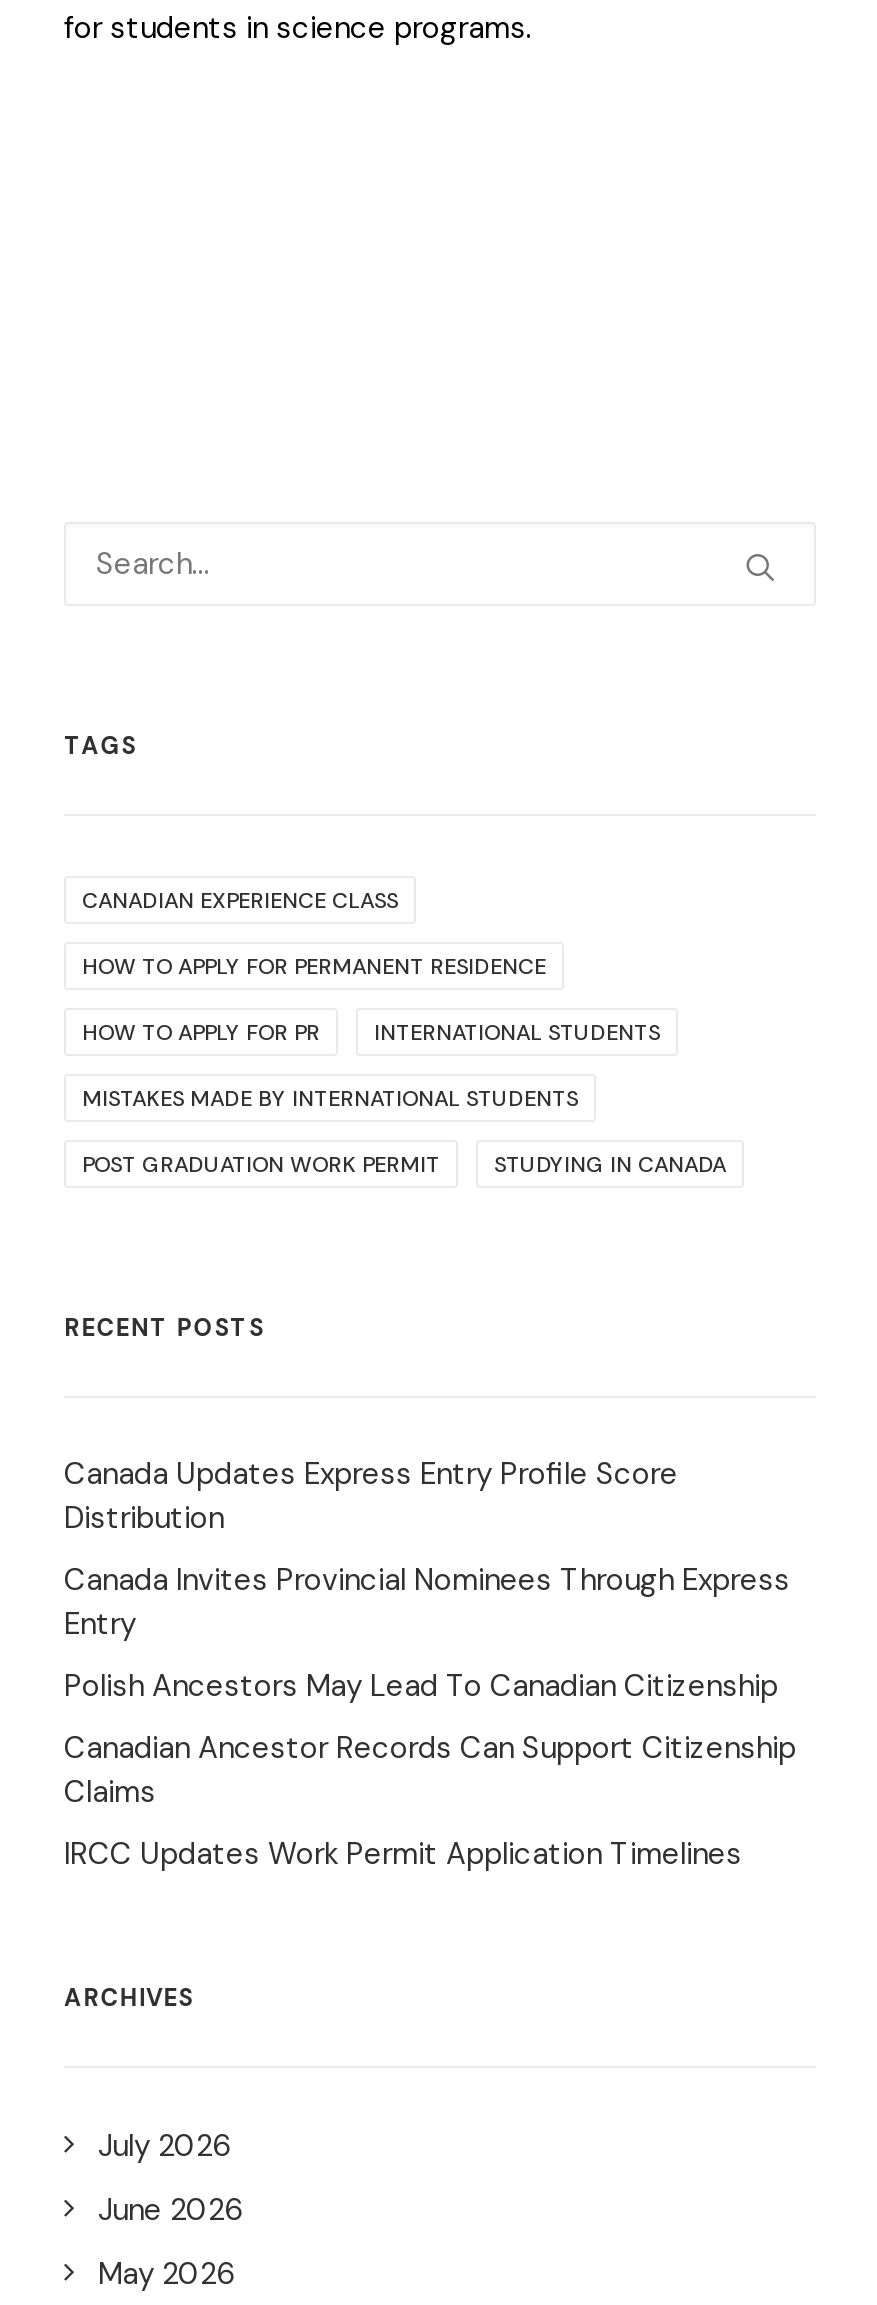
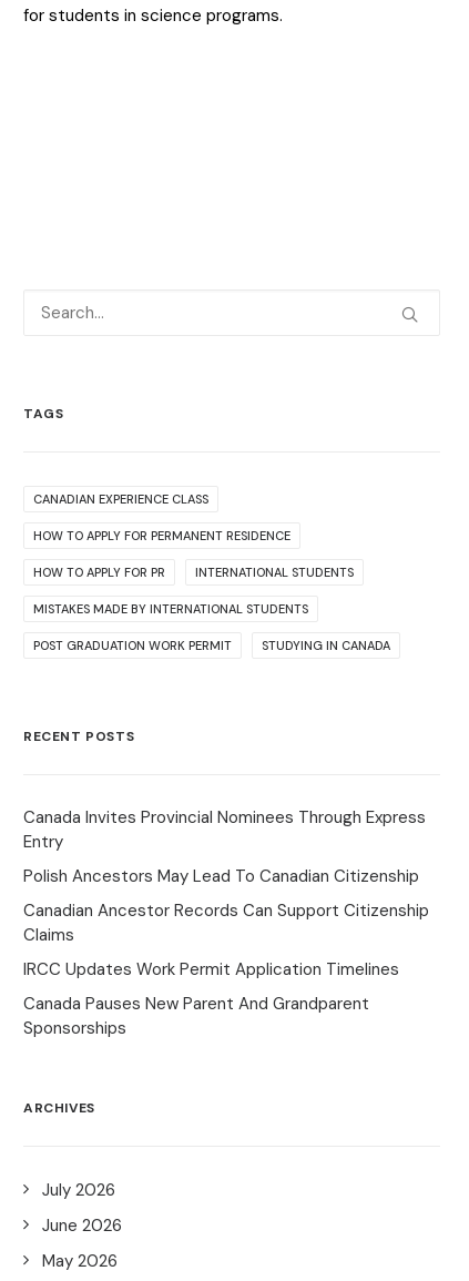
- Canada Updates Express Entry Profile Score
- Distribution

moved up: Canada Invites Provincial Nominees Through Express | Entry | Polish Ancestors May Lead To Canadian Citizenship | Canadian Ancestor Records Can Support Citizenship | Claims | IRCC Updates Work Permit Application Timelines

+ Canada Pauses New Parent And Grandparent
+ Sponsorships
